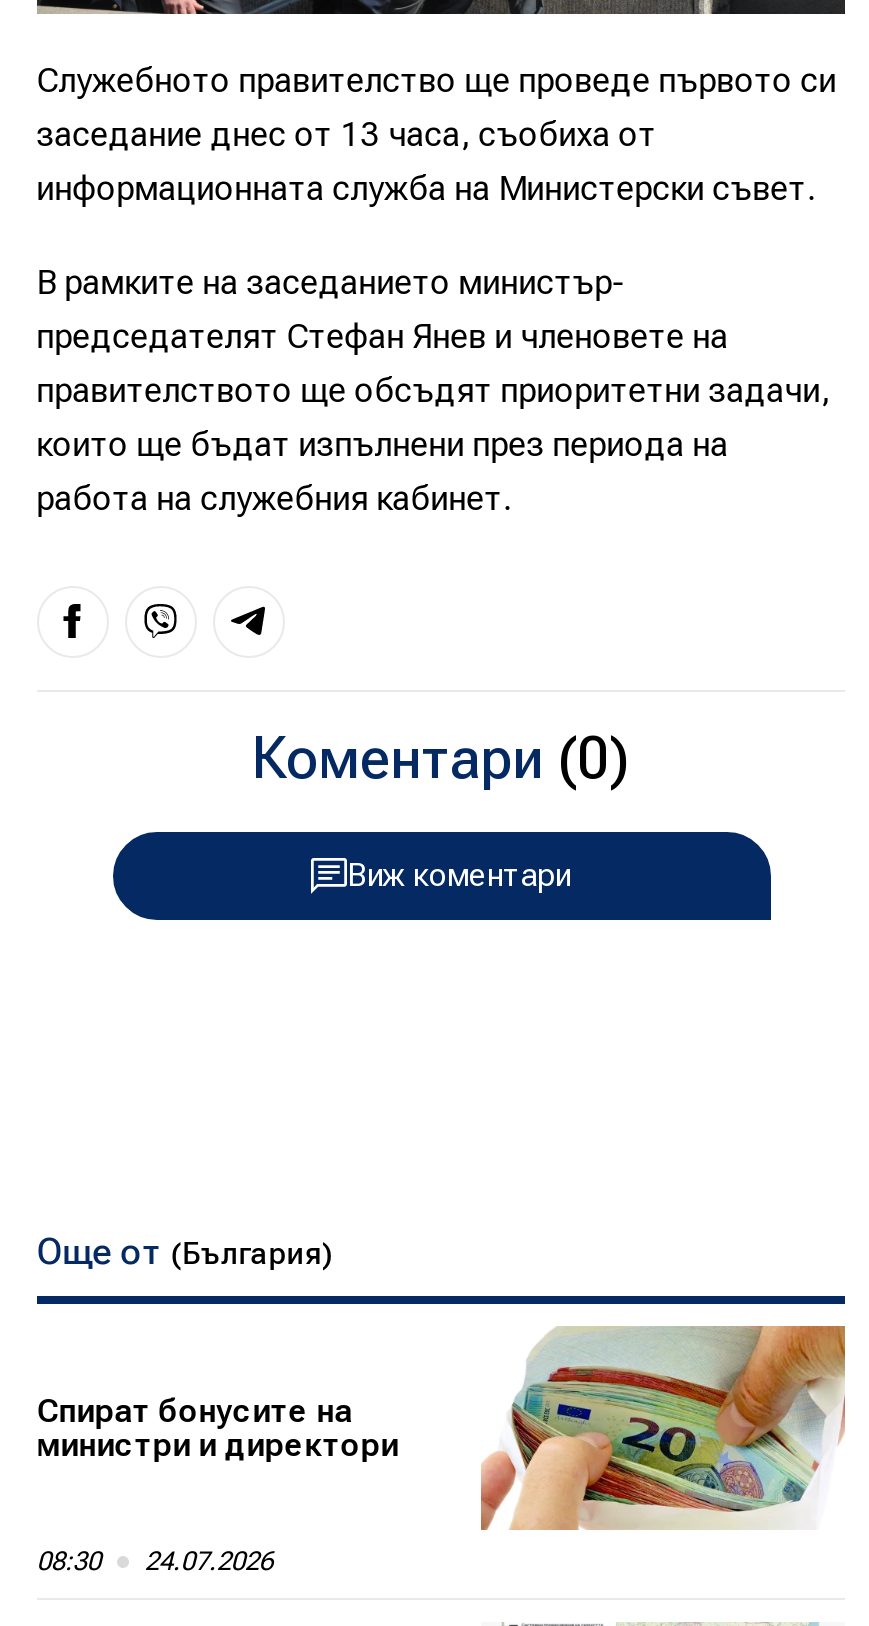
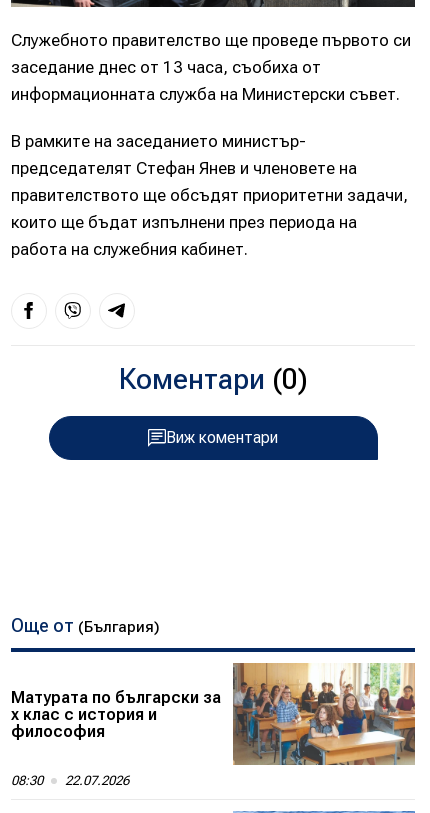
- [image]
+ [image]

- Спират бонусите на
- министри и директори
+ Матурата по български за
+ x клас с история и
+ философия

- 08:30 24.07.2026
+ 08:30 22.07.2026
